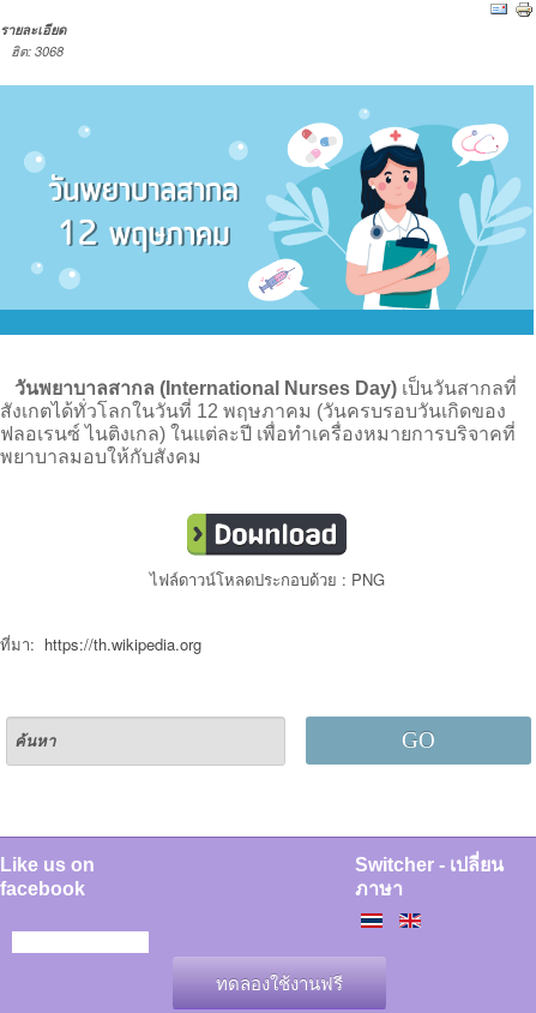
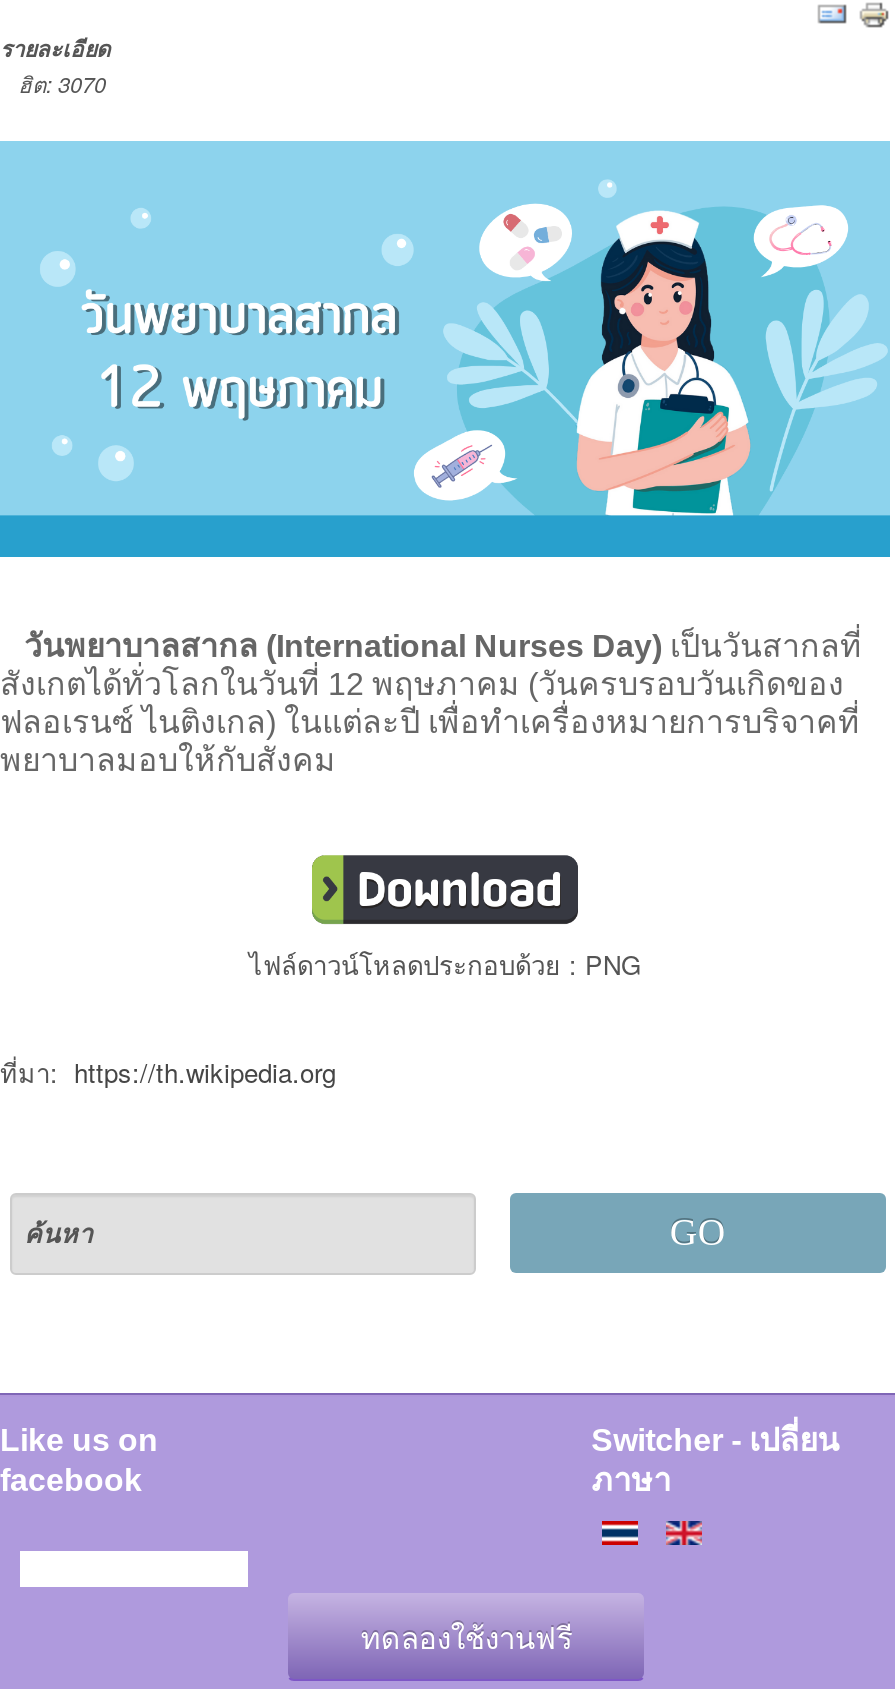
- ฮิต: 3068
+ ฮิต: 3070
